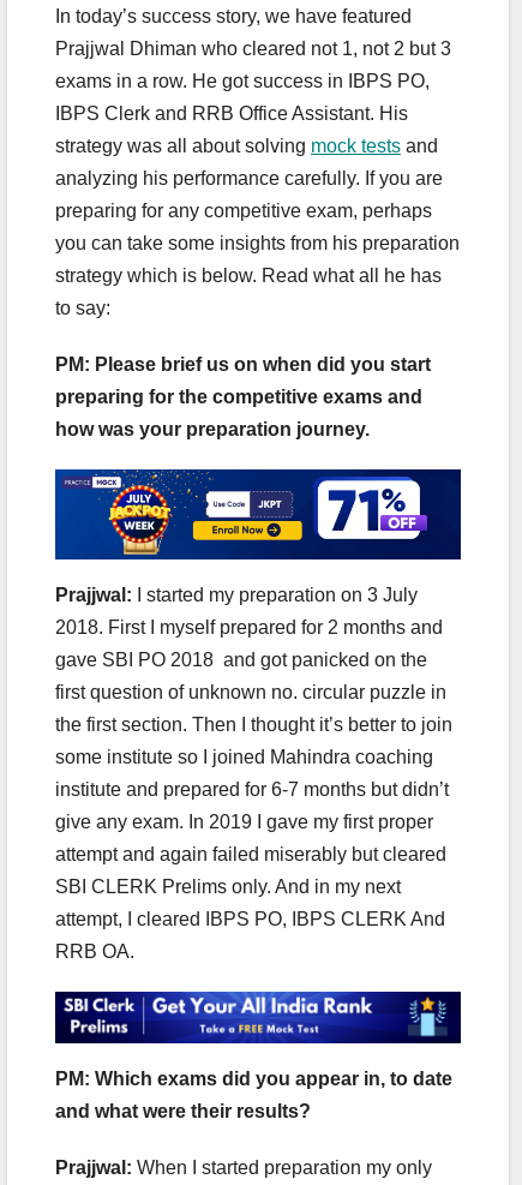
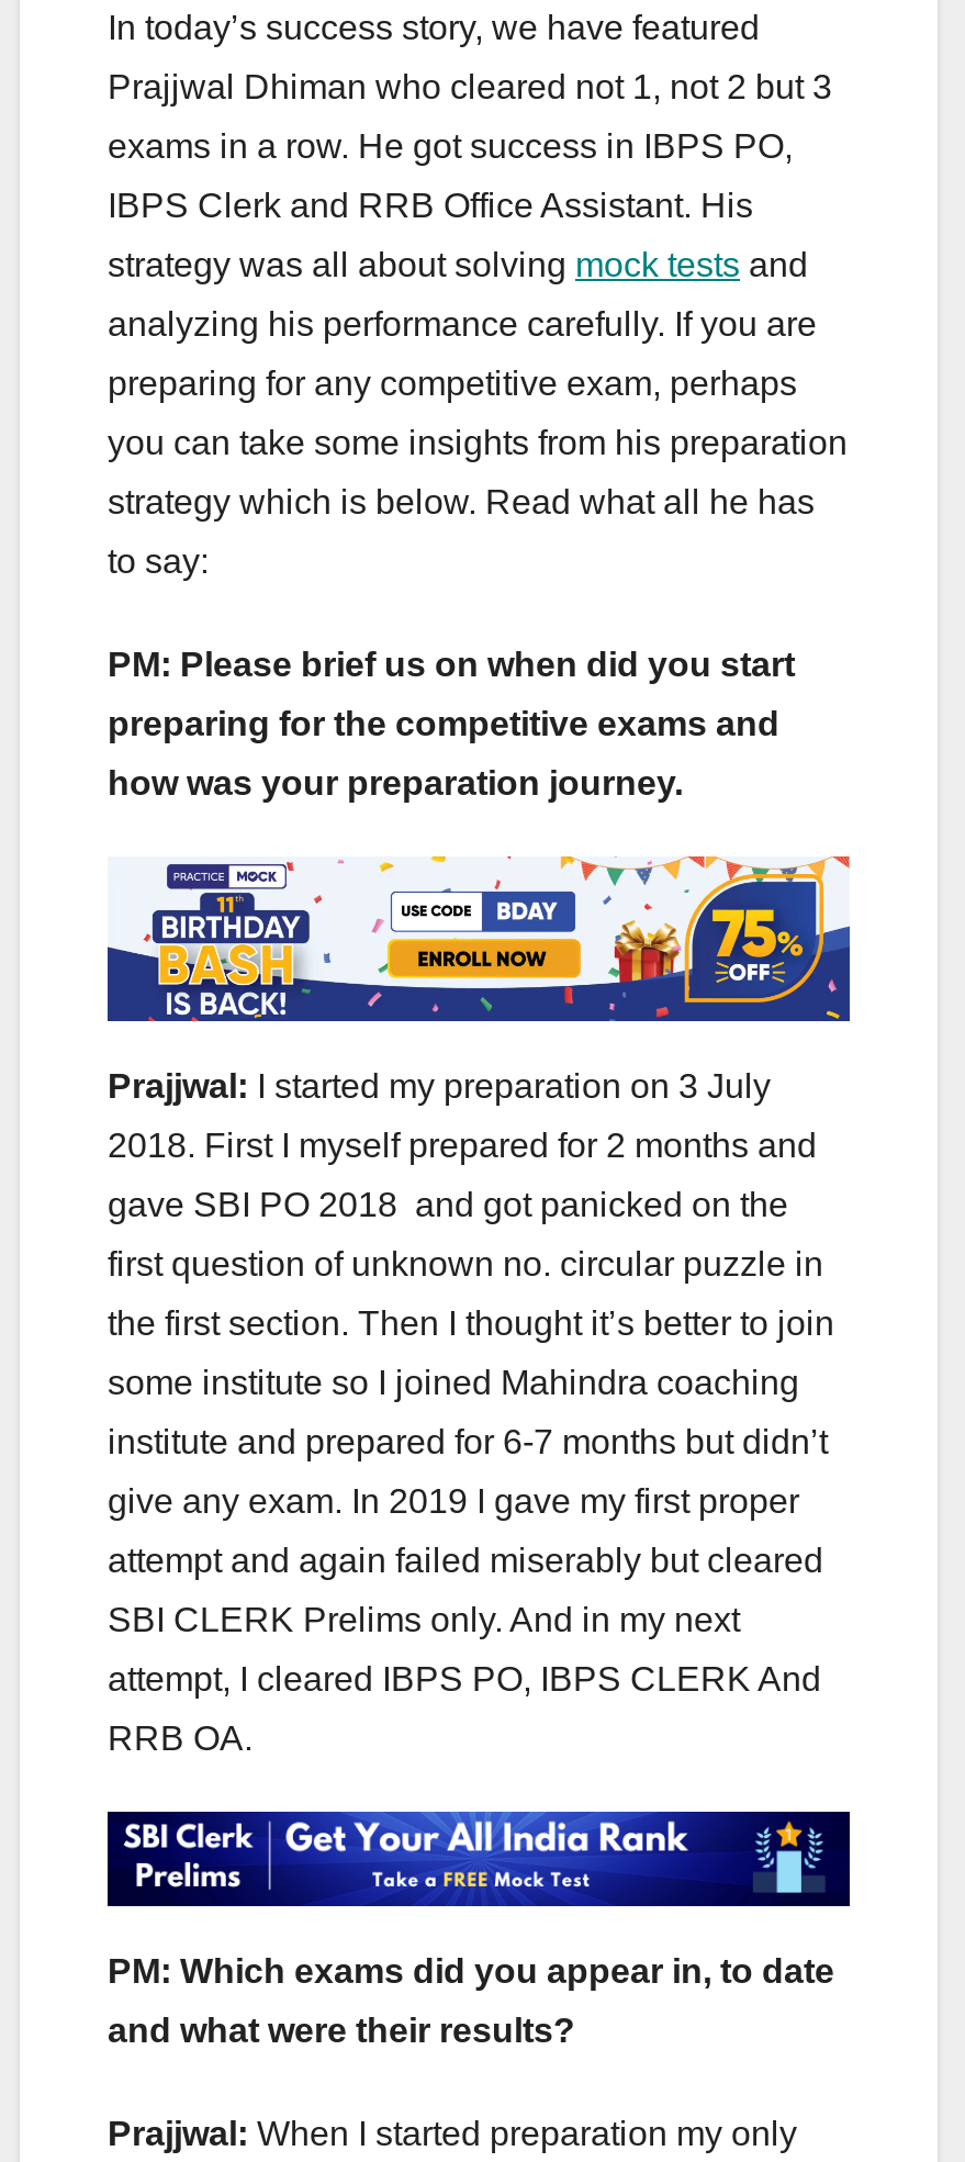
- [image]
+ [image]
